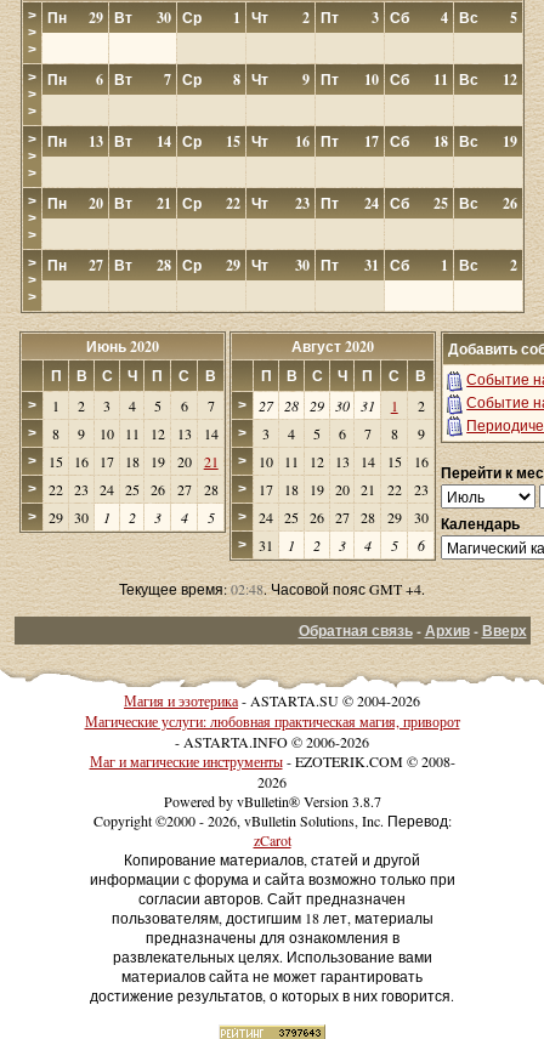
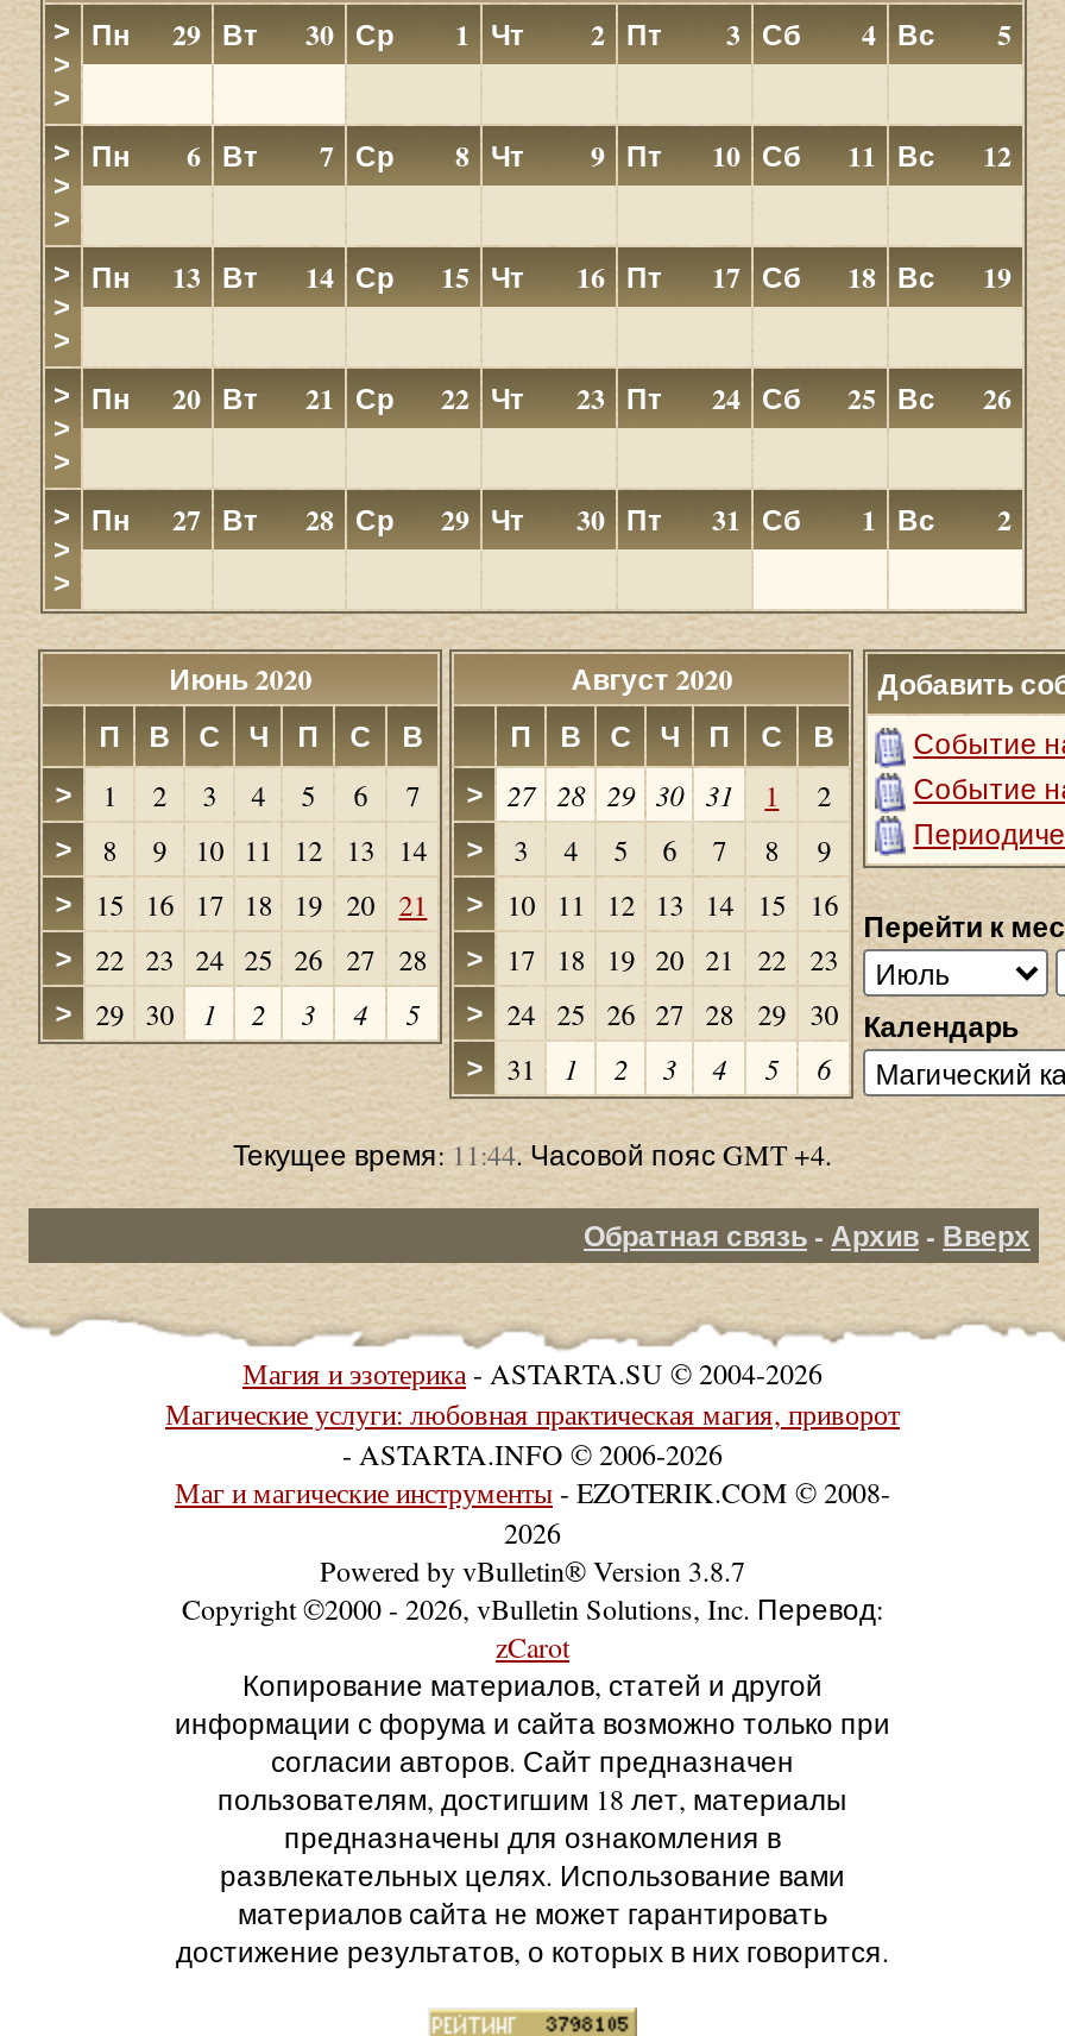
- Текущее время: 02:48. Часовой пояс GMT +4.
+ Текущее время: 11:44. Часовой пояс GMT +4.
